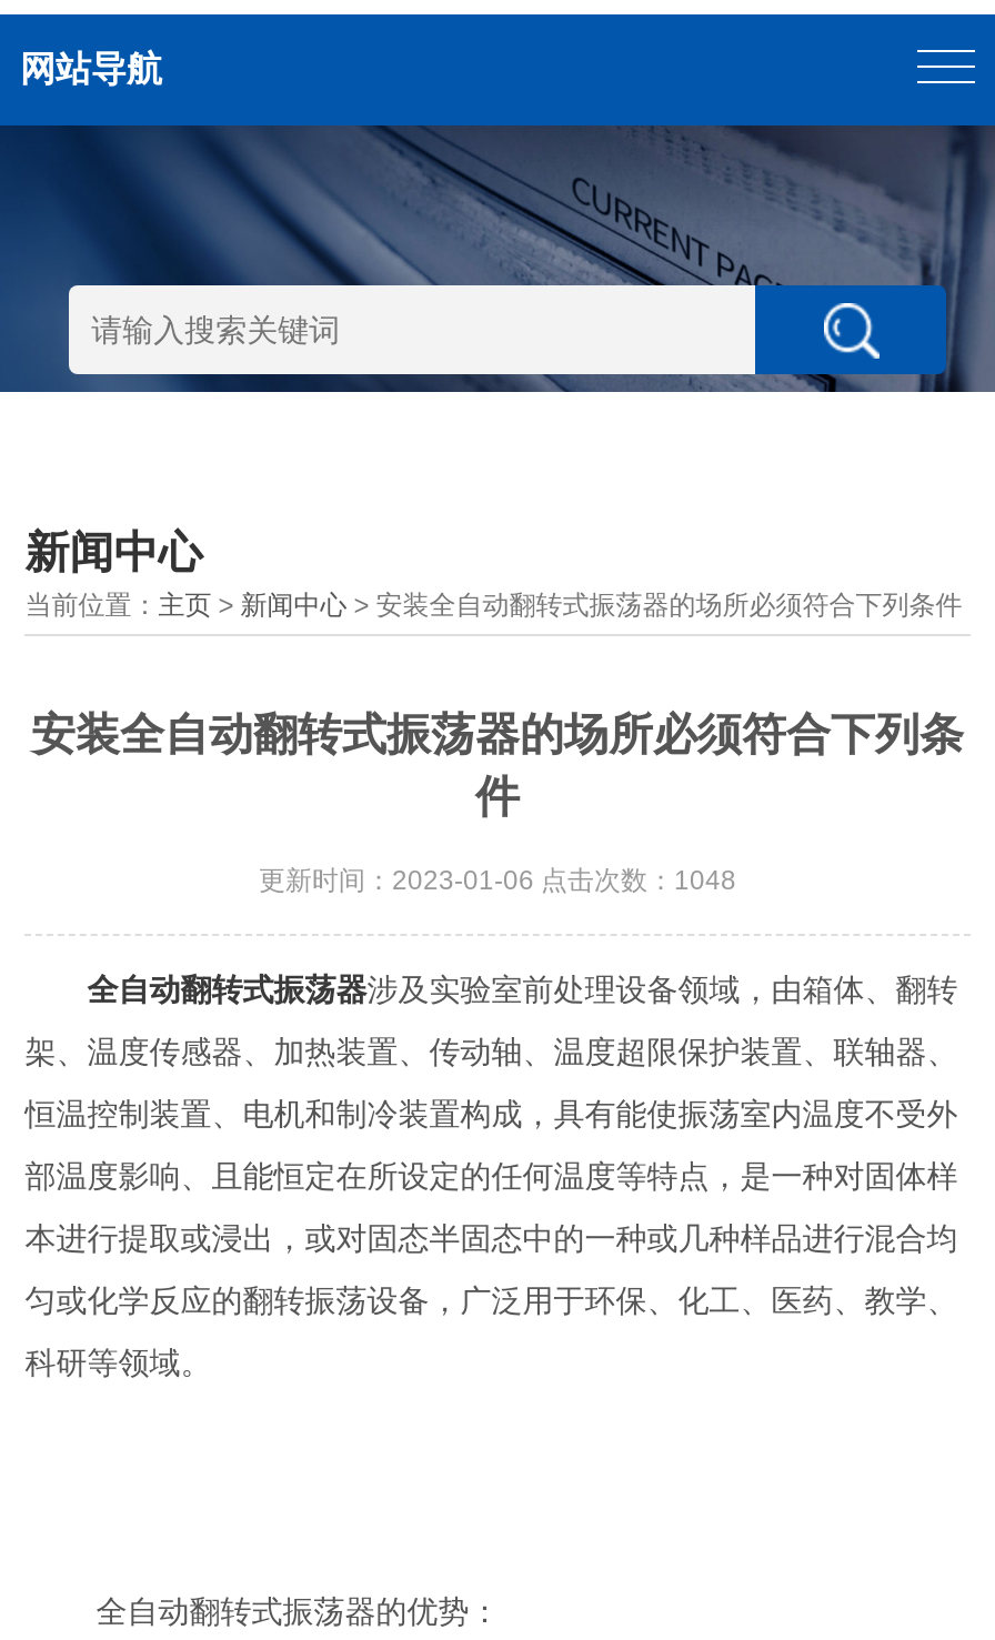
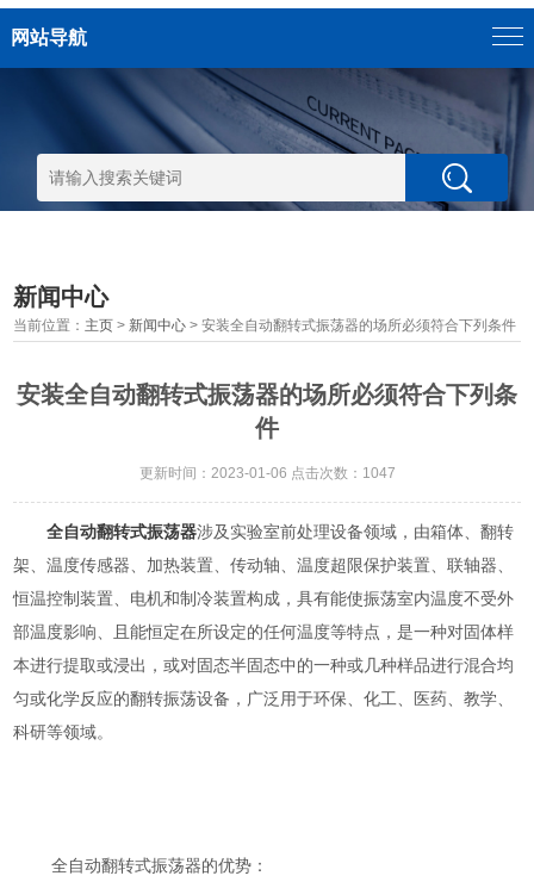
- 更新时间：2023-01-06 点击次数：1048
+ 更新时间：2023-01-06 点击次数：1047
